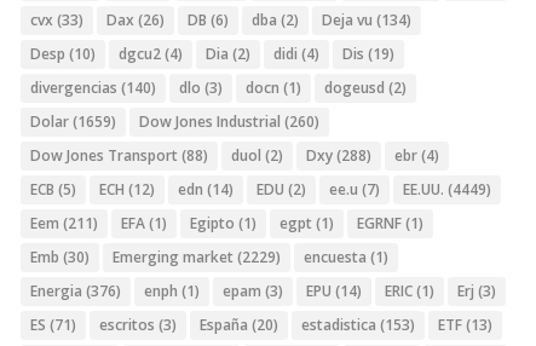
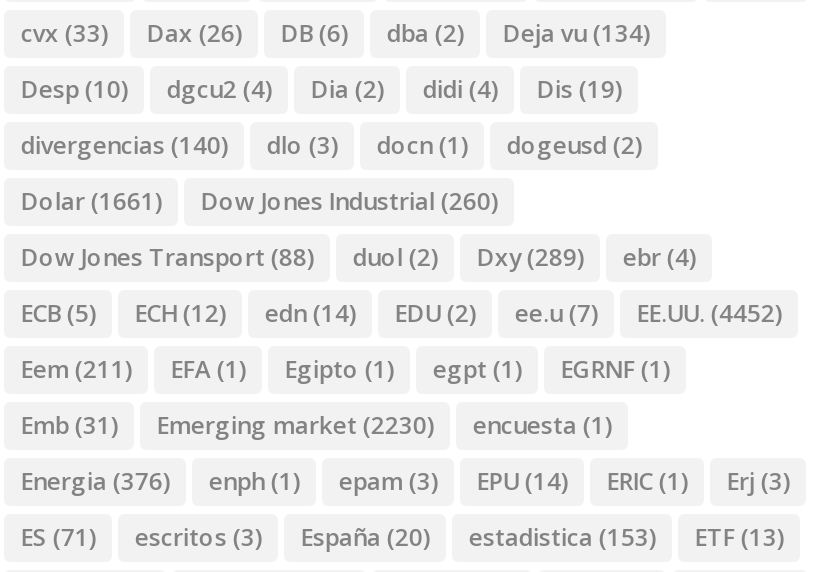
- Dolar (1659) Dow Jones Industrial (260)
+ Dolar (1661) Dow Jones Industrial (260)

- Dow Jones Transport (88) duol (2) Dxy (288) ebr (4)
+ Dow Jones Transport (88) duol (2) Dxy (289) ebr (4)

- ECB (5) ECH (12) edn (14) EDU (2) ee.u (7) EE.UU. (4449)
+ ECB (5) ECH (12) edn (14) EDU (2) ee.u (7) EE.UU. (4452)

- Emb (30)
+ Emb (31)

- Emerging market (2229)
+ Emerging market (2230)
